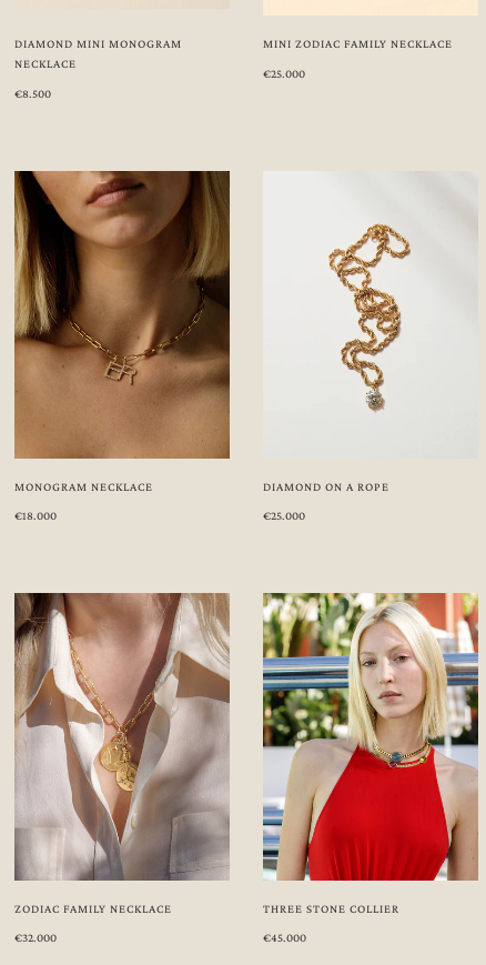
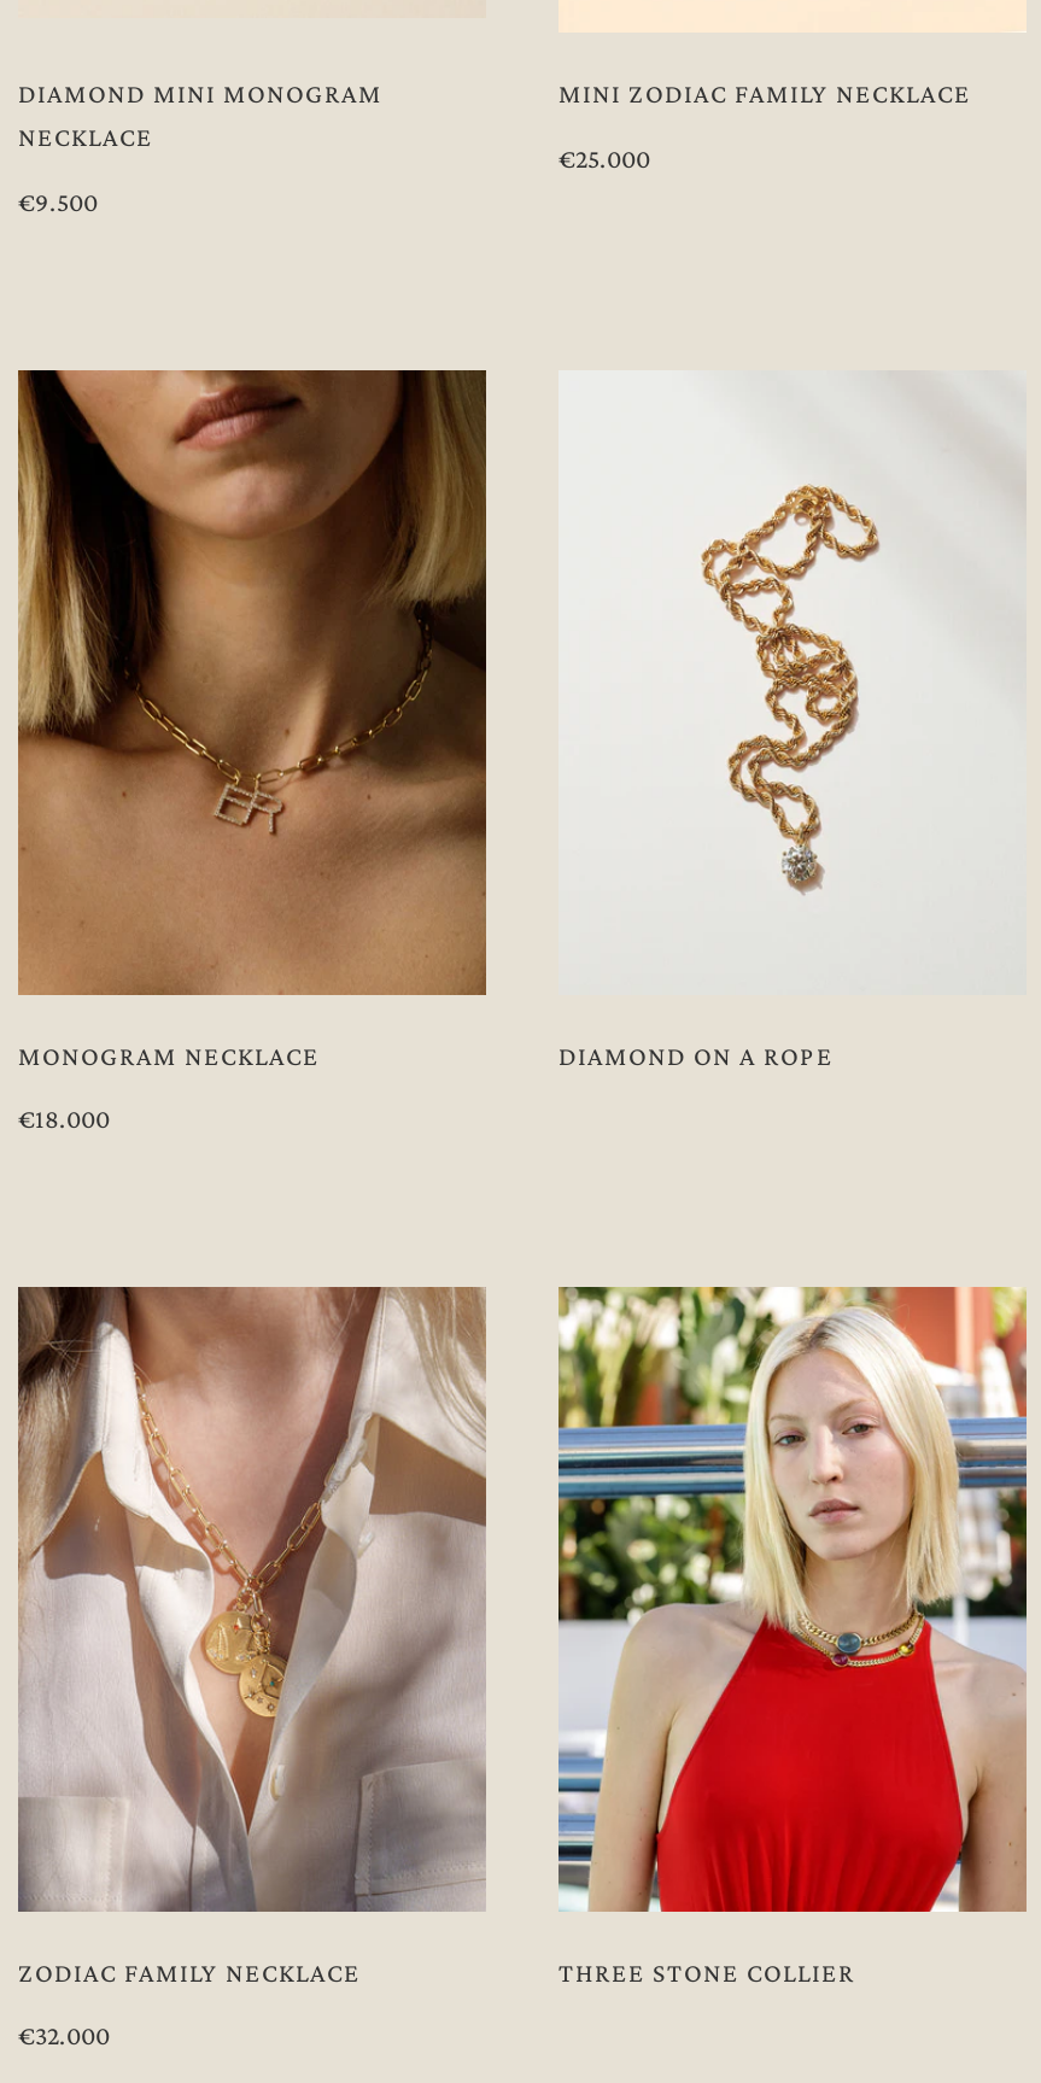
- €8.500
+ €9.500

- €25.000

- €45.000
